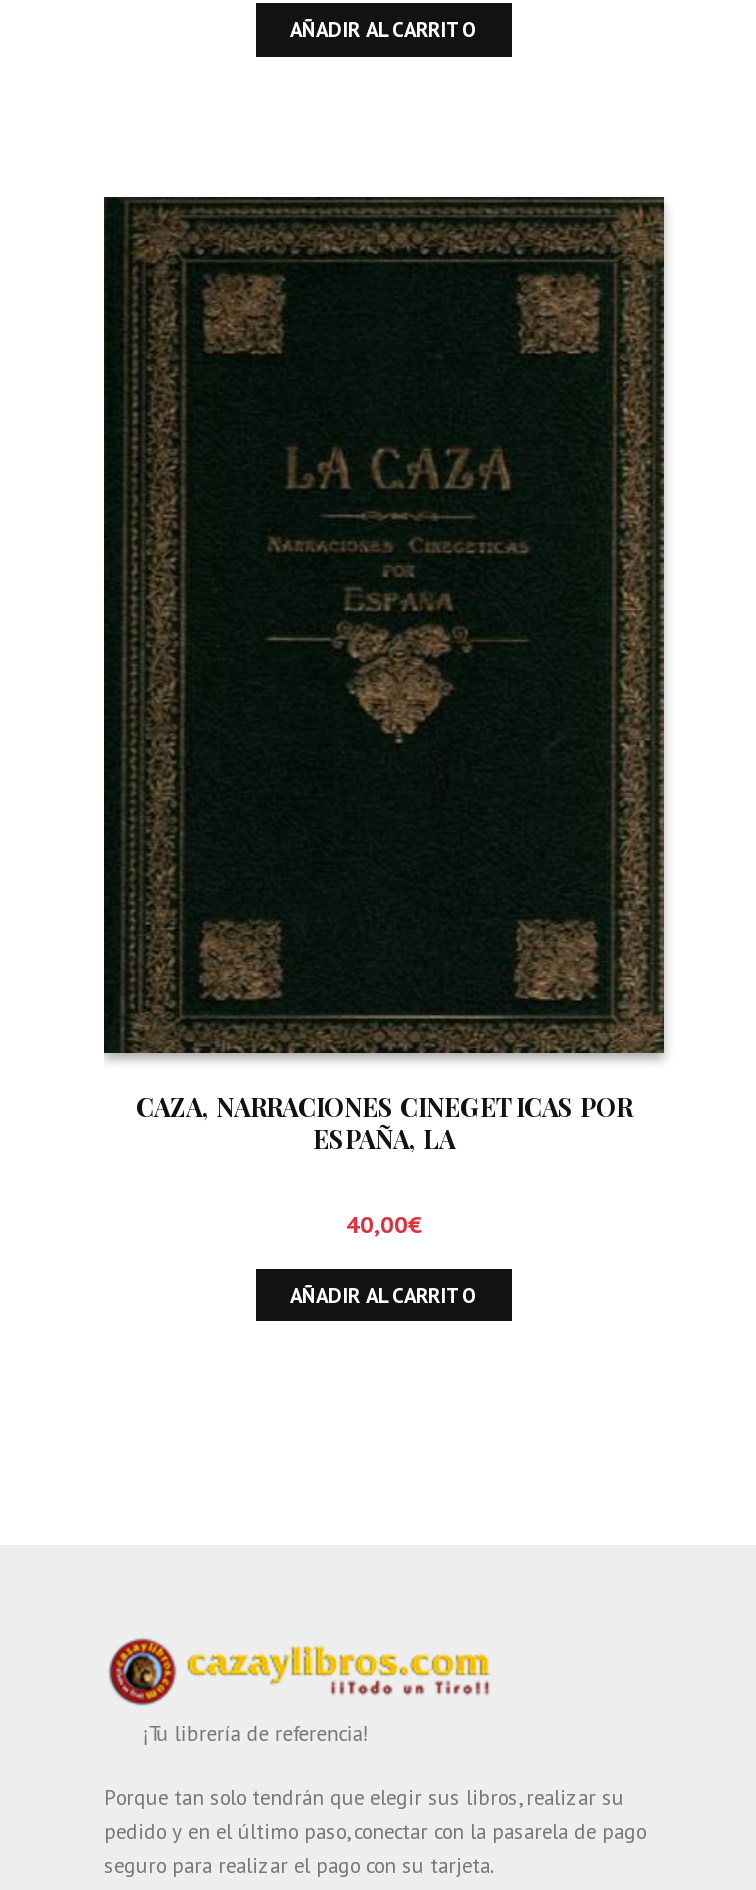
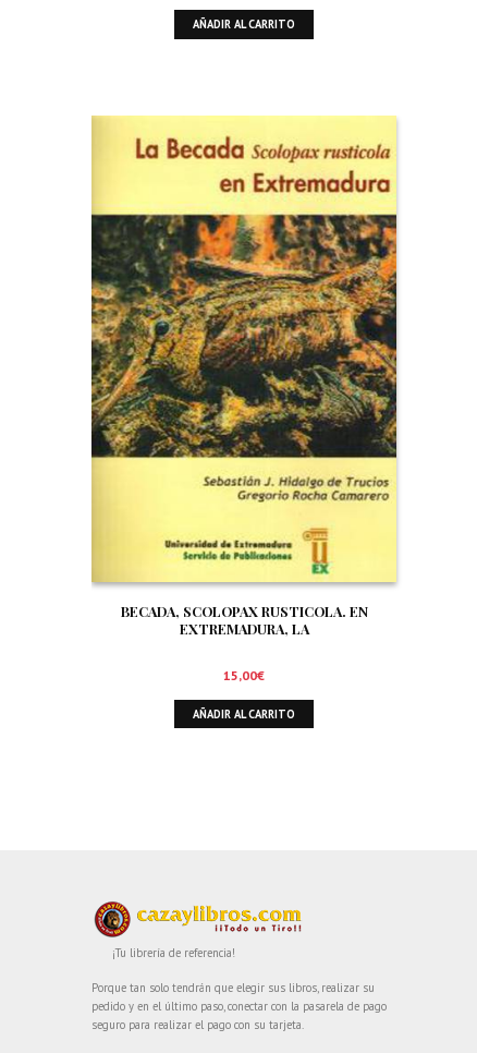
- [image]
- CAZA, NARRACIONES CINEGETICAS POR
- ESPAÑA, LA
+ [image]
+ BECADA, SCOLOPAX RUSTICOLA. EN
+ EXTREMADURA, LA

- 40,00€
+ 15,00€
